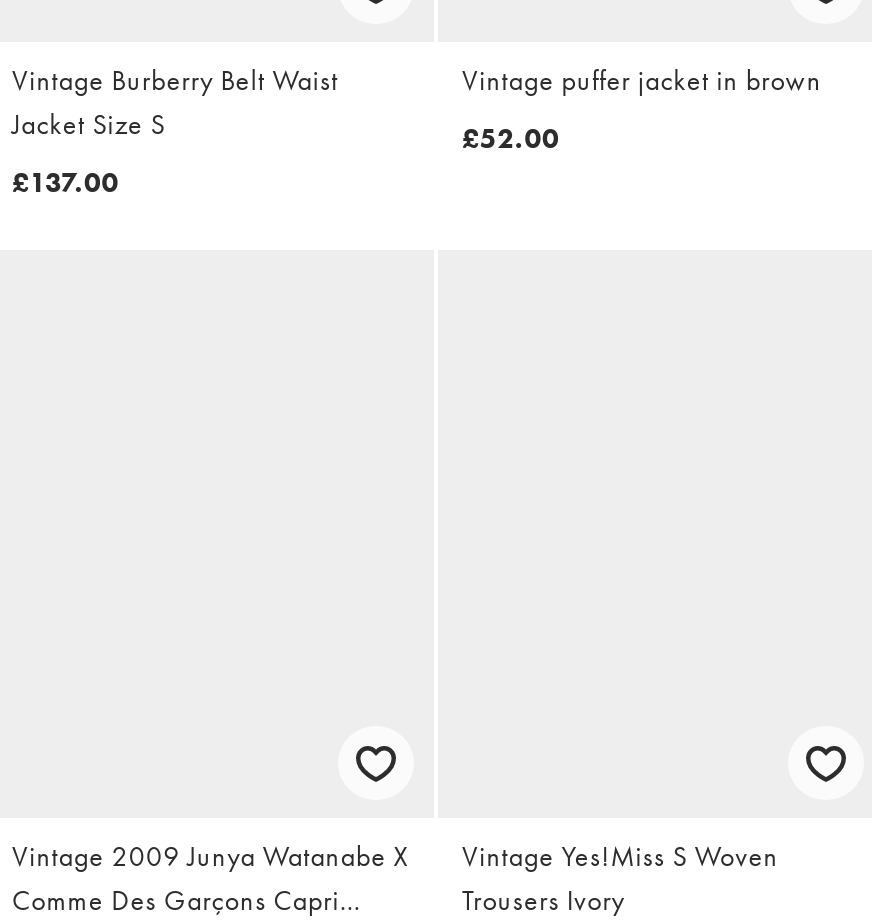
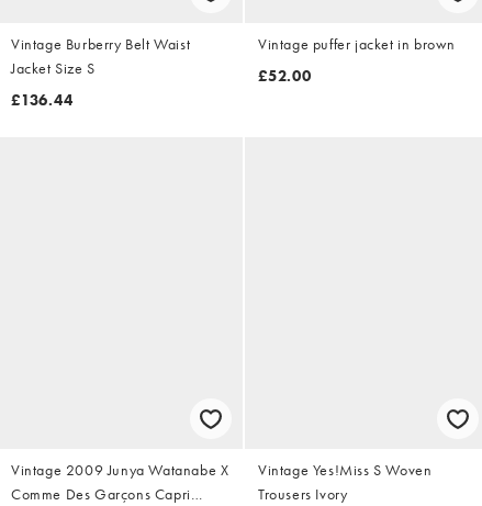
- £137.00
+ £136.44
